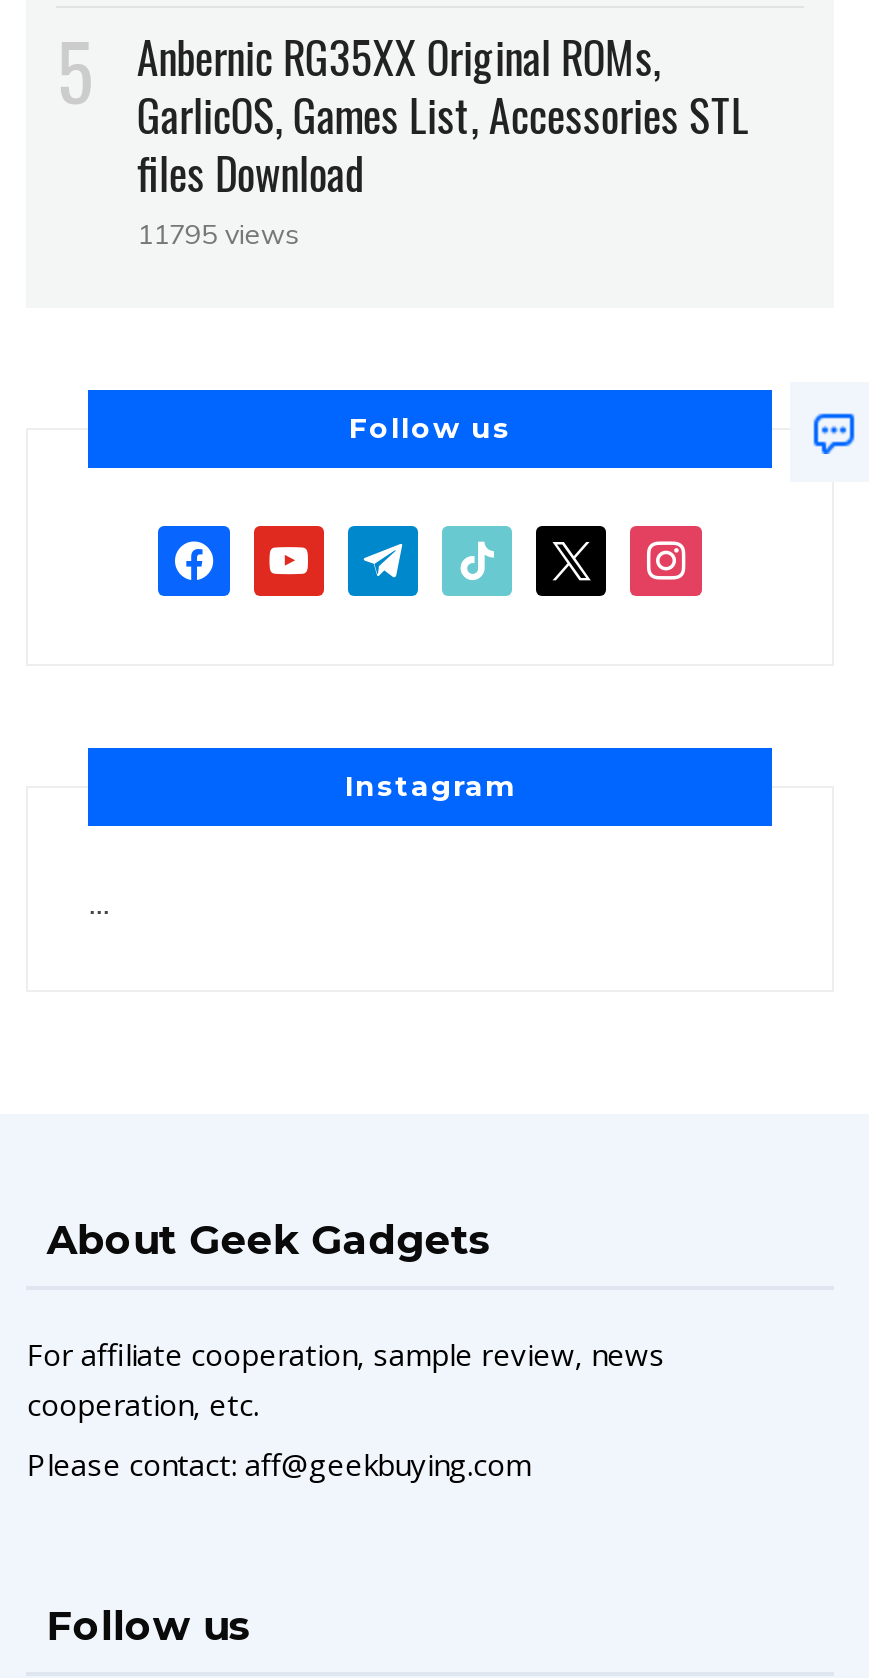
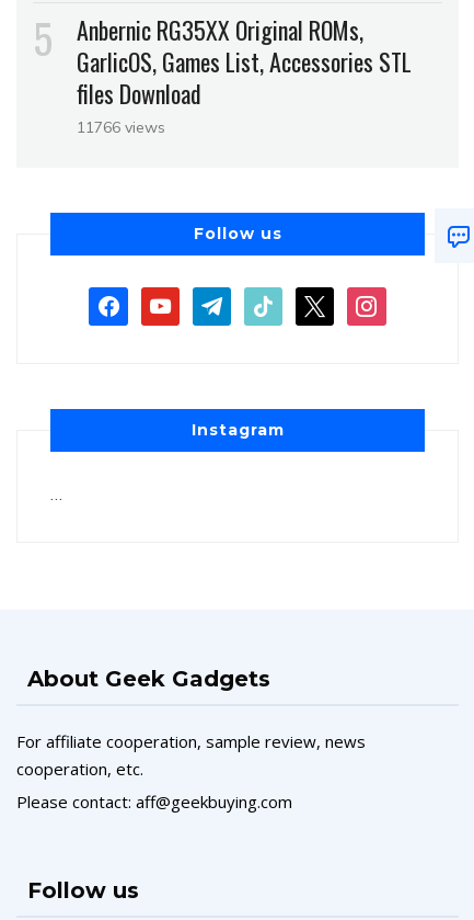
- 11795 views
+ 11766 views
